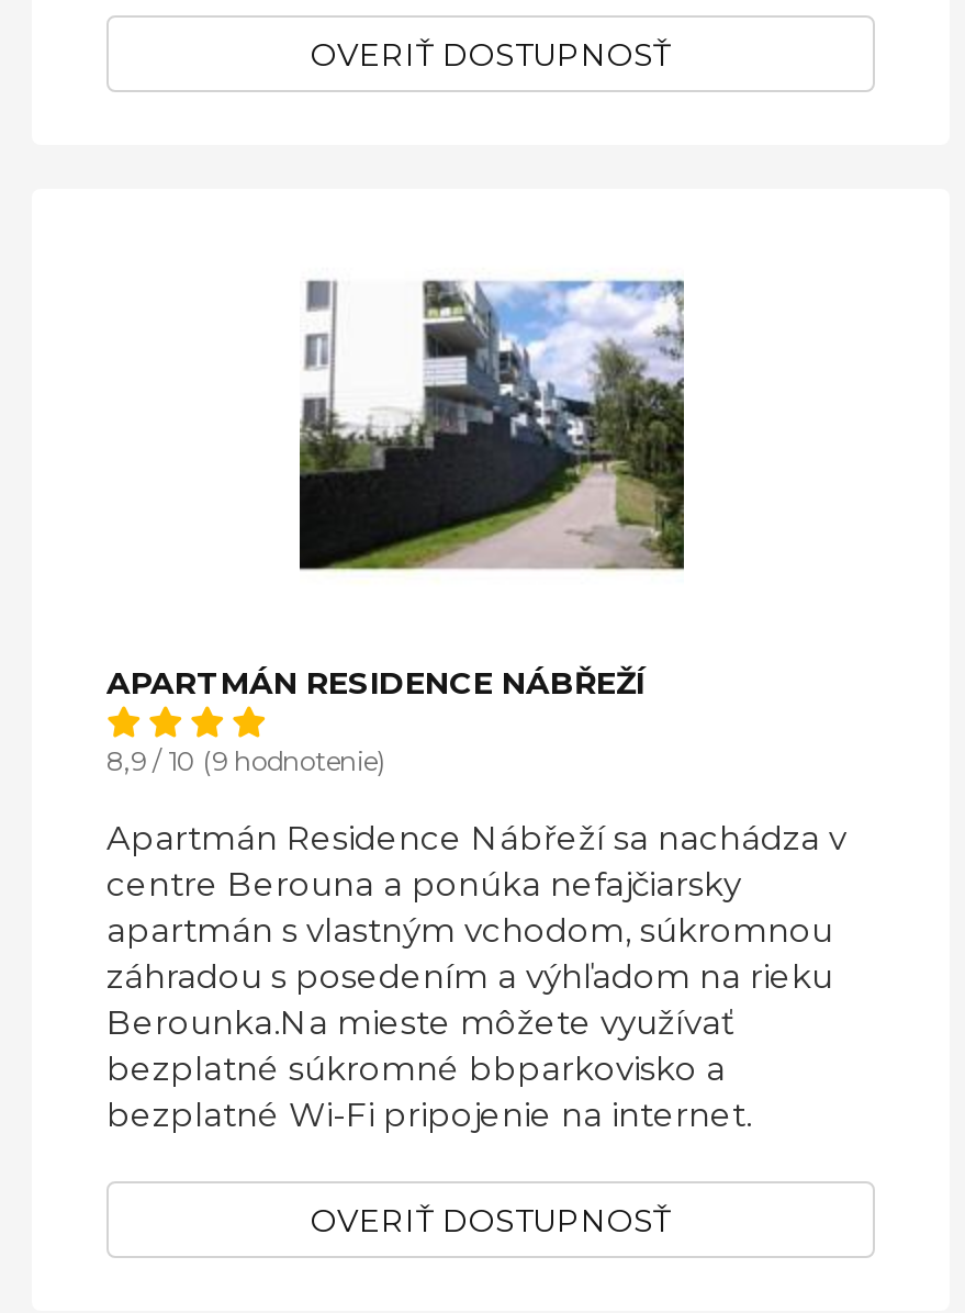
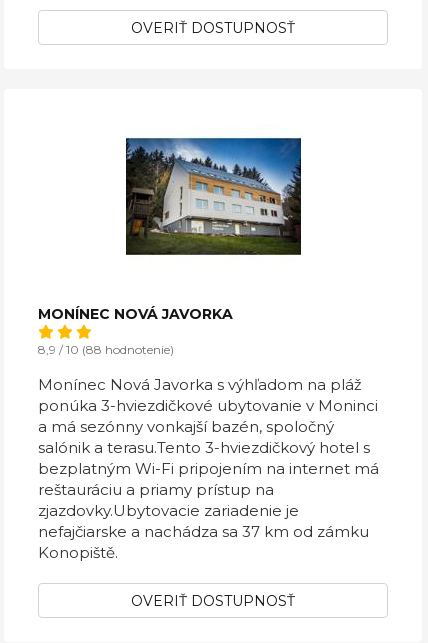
- [image]
+ [image]

- APARTMÁN RESIDENCE NÁBŘEŽÍ
+ MONÍNEC NOVÁ JAVORKA

- 8,9 / 10 (9 hodnotenie)
+ 8,9 / 10 (88 hodnotenie)

- Apartmán Residence Nábřeží sa nachádza v
- centre Berouna a ponúka nefajčiarsky
- apartmán s vlastným vchodom, súkromnou
- záhradou s posedením a výhľadom na rieku
- Berounka.Na mieste môžete využívať
- bezplatné súkromné bbparkovisko a
- bezplatné Wi-Fi pripojenie na internet.
+ Monínec Nová Javorka s výhľadom na pláž
+ ponúka 3-hviezdičkové ubytovanie v Moninci
+ a má sezónny vonkajší bazén, spoločný
+ salónik a terasu.Tento 3-hviezdičkový hotel s
+ bezplatným Wi-Fi pripojením na internet má
+ reštauráciu a priamy prístup na
+ zjazdovky.Ubytovacie zariadenie je
+ nefajčiarske a nachádza sa 37 km od zámku
+ Konopiště.
